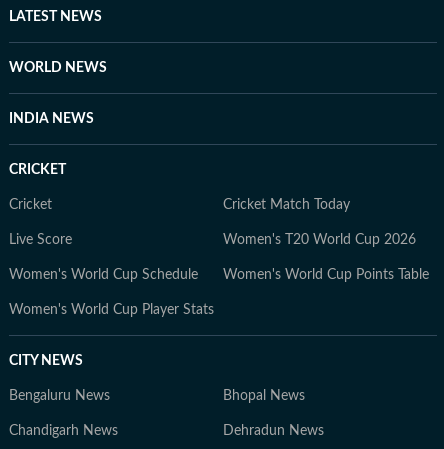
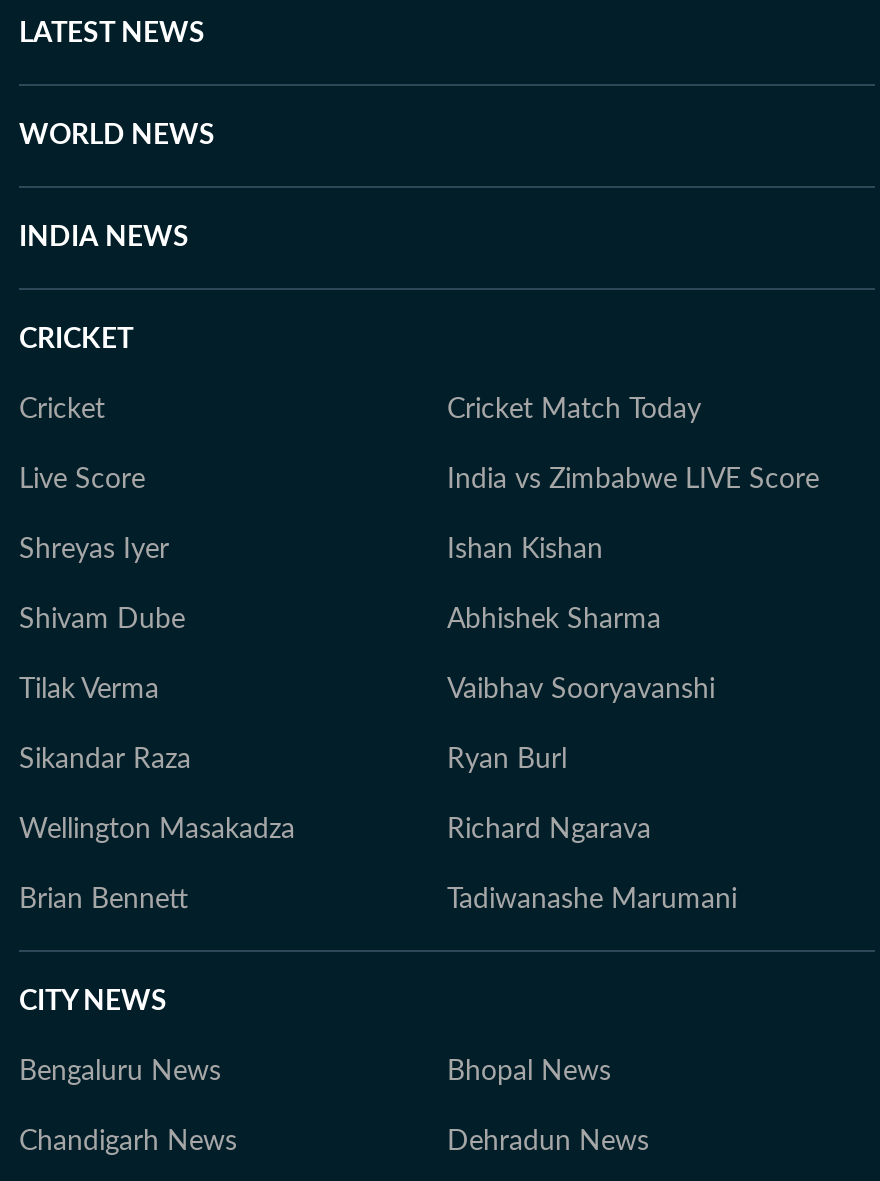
- Women's T20 World Cup 2026
- Women's World Cup Schedule
- Women's World Cup Points Table
- Women's World Cup Player Stats
+ India vs Zimbabwe LIVE Score
+ Shreyas Iyer
+ Ishan Kishan
+ Shivam Dube
+ Abhishek Sharma
+ Tilak Verma
+ Vaibhav Sooryavanshi
+ Sikandar Raza
+ Ryan Burl
+ Wellington Masakadza
+ Richard Ngarava
+ Brian Bennett
+ Tadiwanashe Marumani
